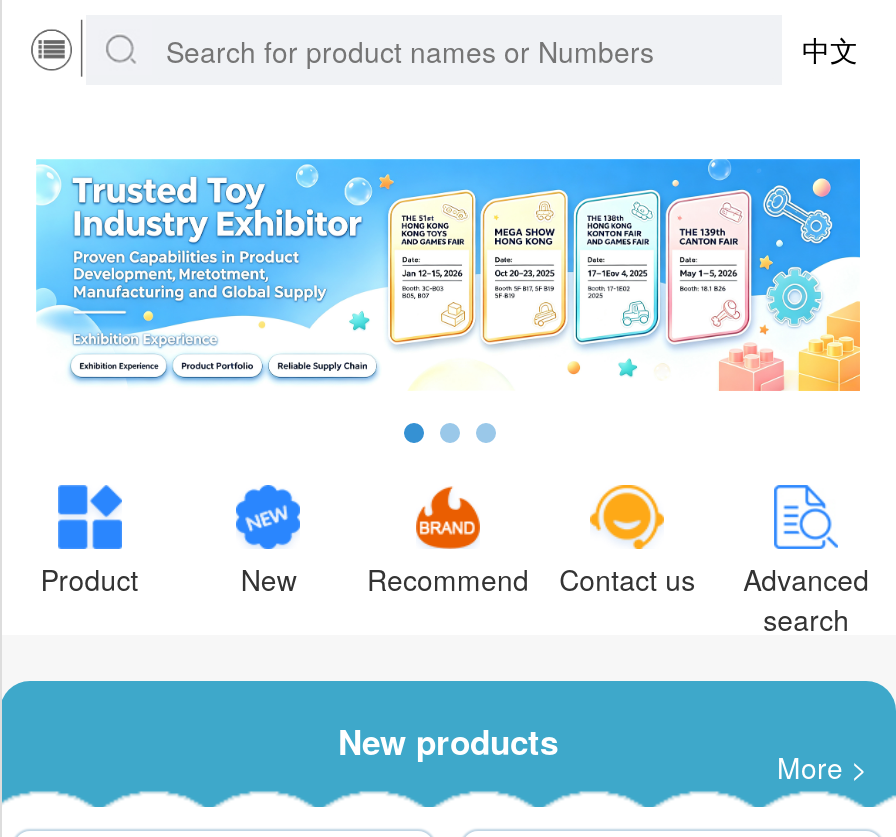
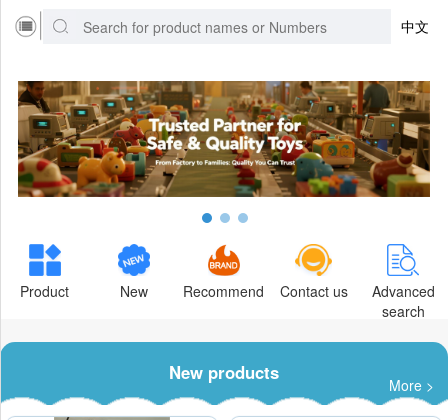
- [image]
+ [image]
